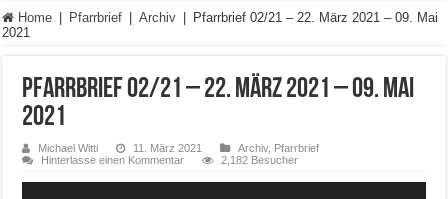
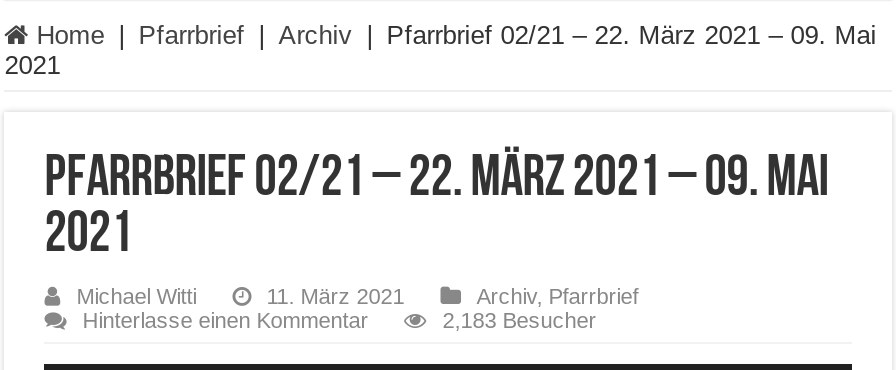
- 2,182 Besucher
+ 2,183 Besucher
